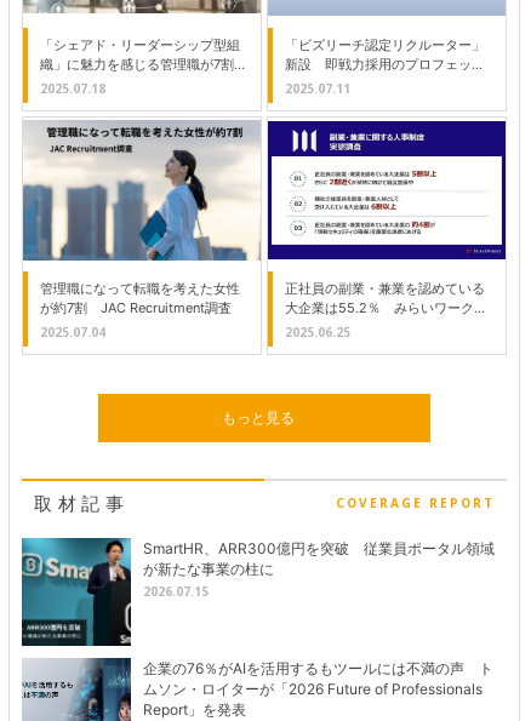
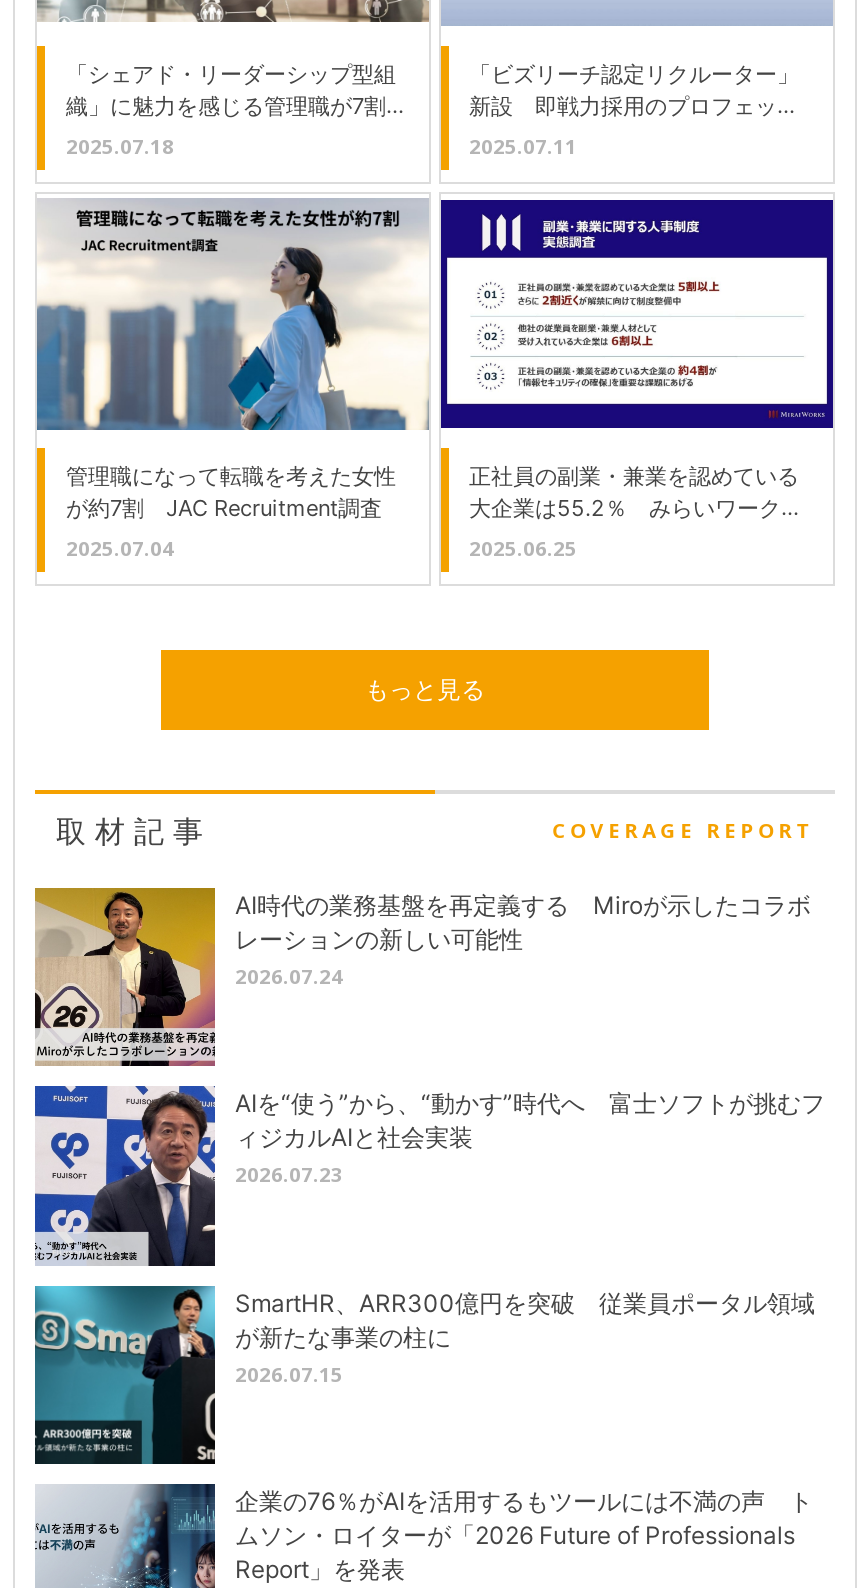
+ [image]
+ AI時代の業務基盤を再定義する Miroが示したコラボ
+ レーションの新しい可能性
+ 2026.07.24

+ [image]
+ AIを“使う”から、“動かす”時代へ 富士ソフトが挑むフ
+ ィジカルAIと社会実装
+ 2026.07.23
